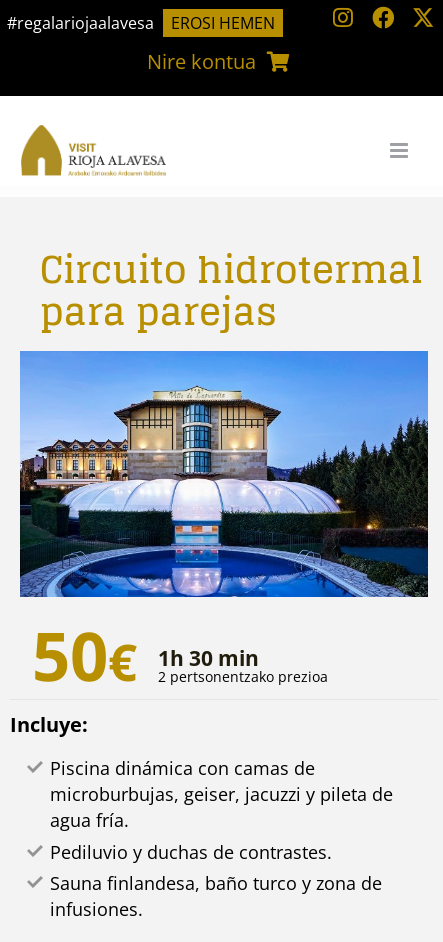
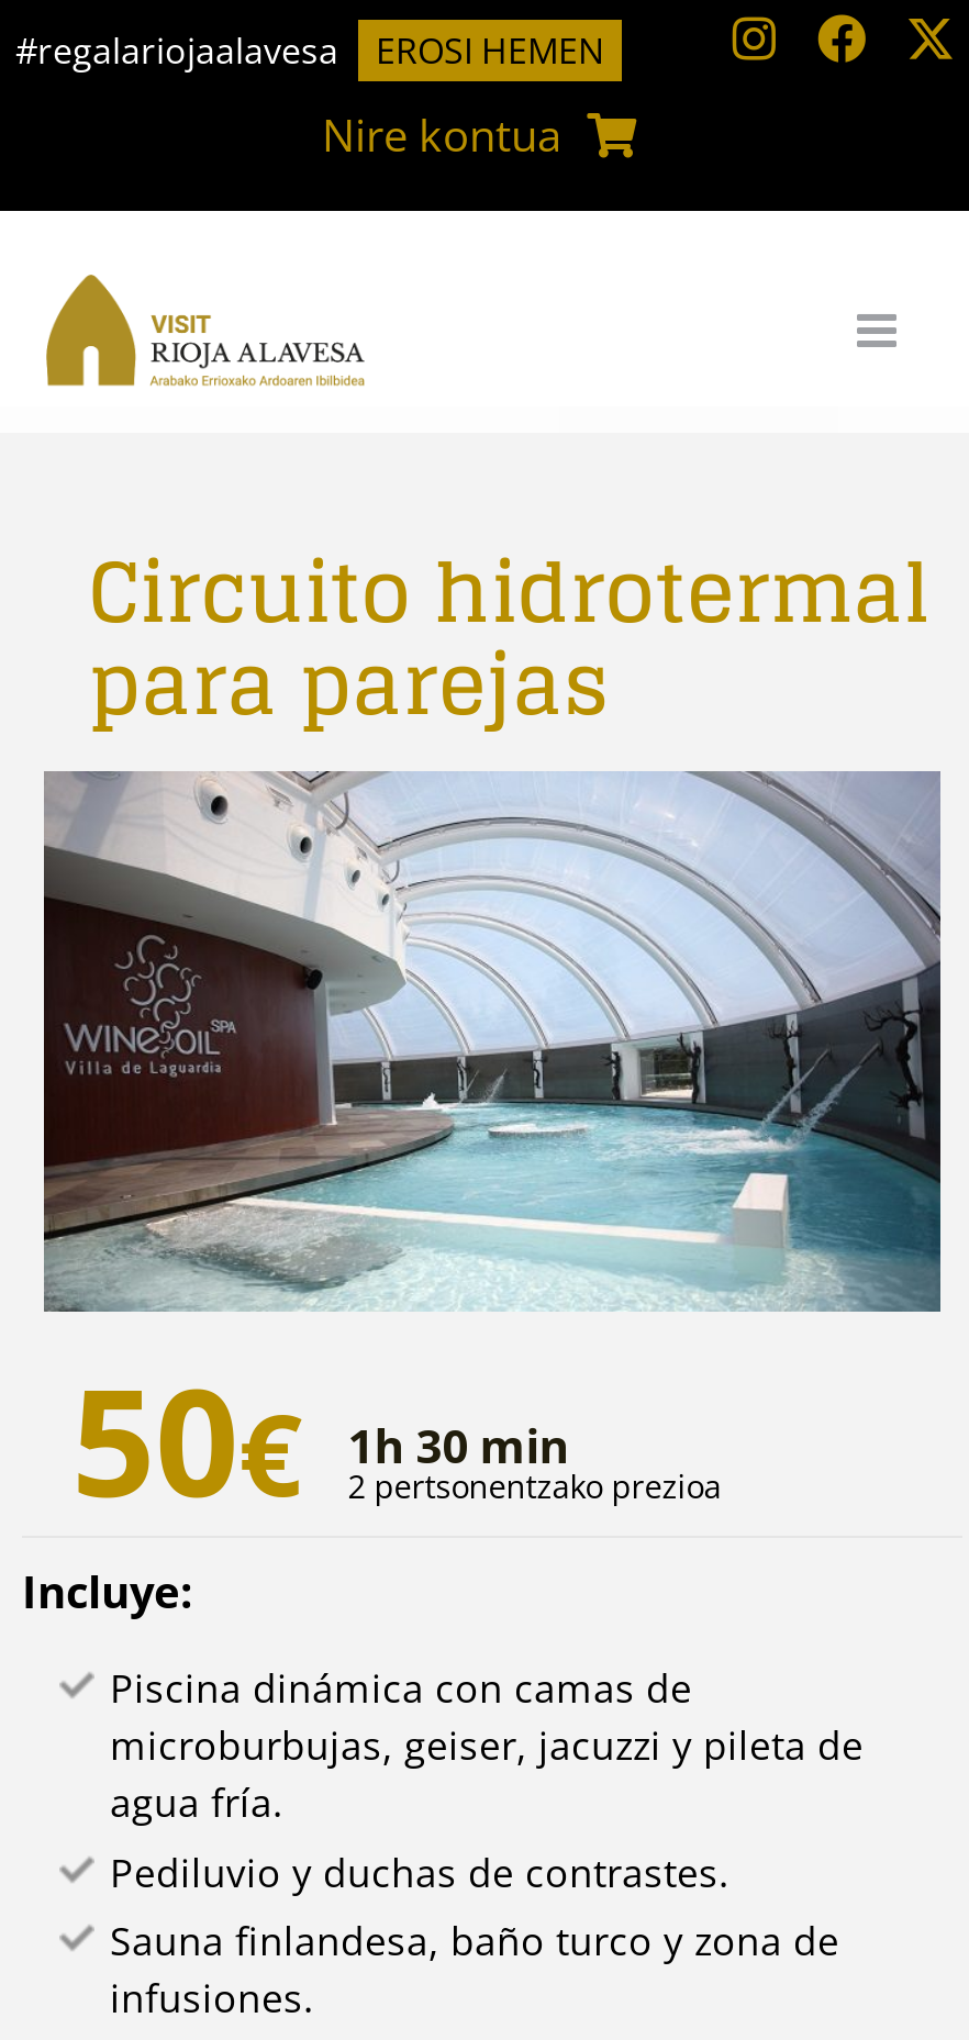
- [image]
+ [image]
